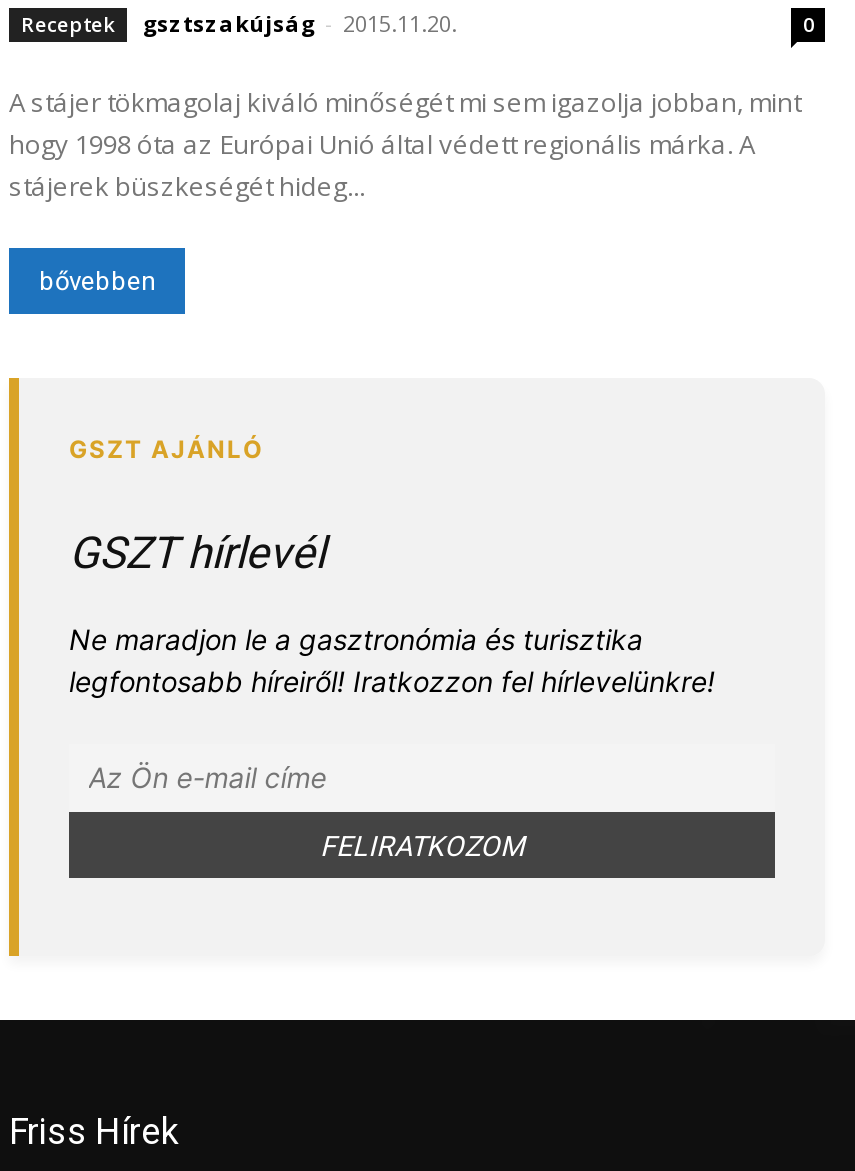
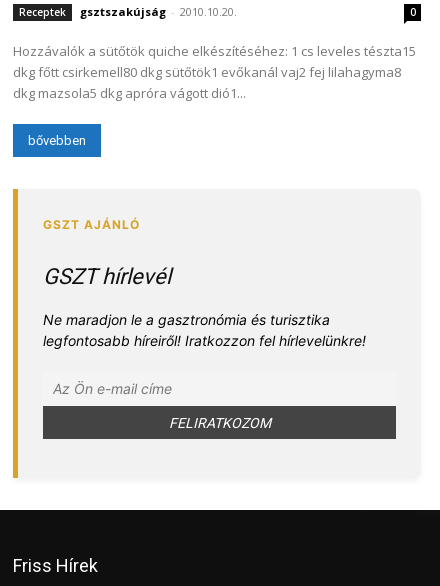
- gsztszakújság - 2015.11.20.
+ gsztszakújság - 2010.10.20.

- A stájer tökmagolaj kiváló minőségét mi sem igazolja jobban, mint
- hogy 1998 óta az Európai Unió által védett regionális márka. A
- stájerek büszkeségét hideg...
+ Hozzávalók a sütőtök quiche elkészítéséhez: 1 cs leveles tészta15
+ dkg főtt csirkemell80 dkg sütőtök1 evőkanál vaj2 fej lilahagyma8
+ dkg mazsola5 dkg apróra vágott dió1...
